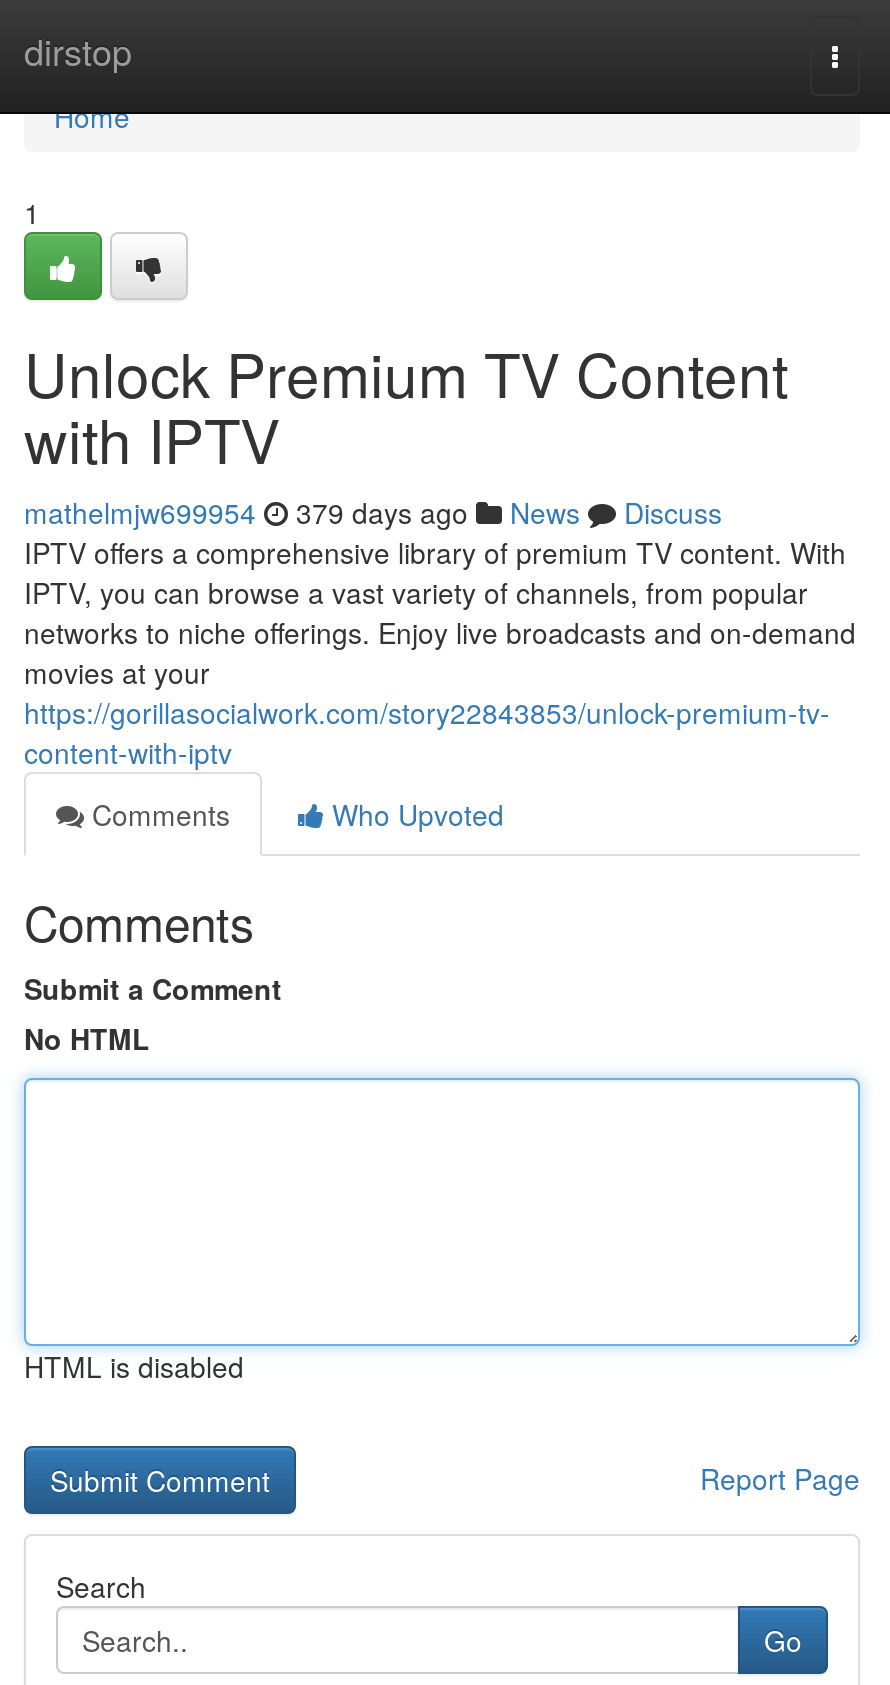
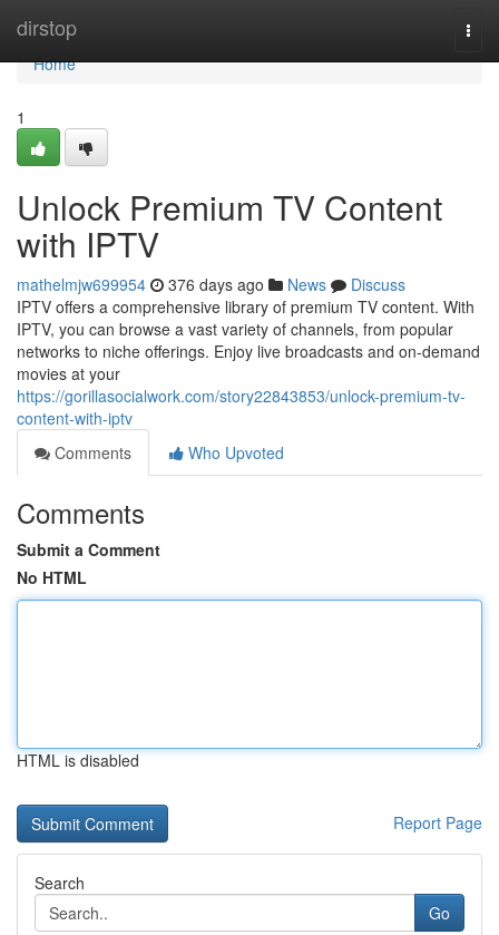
- mathelmjw699954 379 days ago News Discuss
+ mathelmjw699954 376 days ago News Discuss
